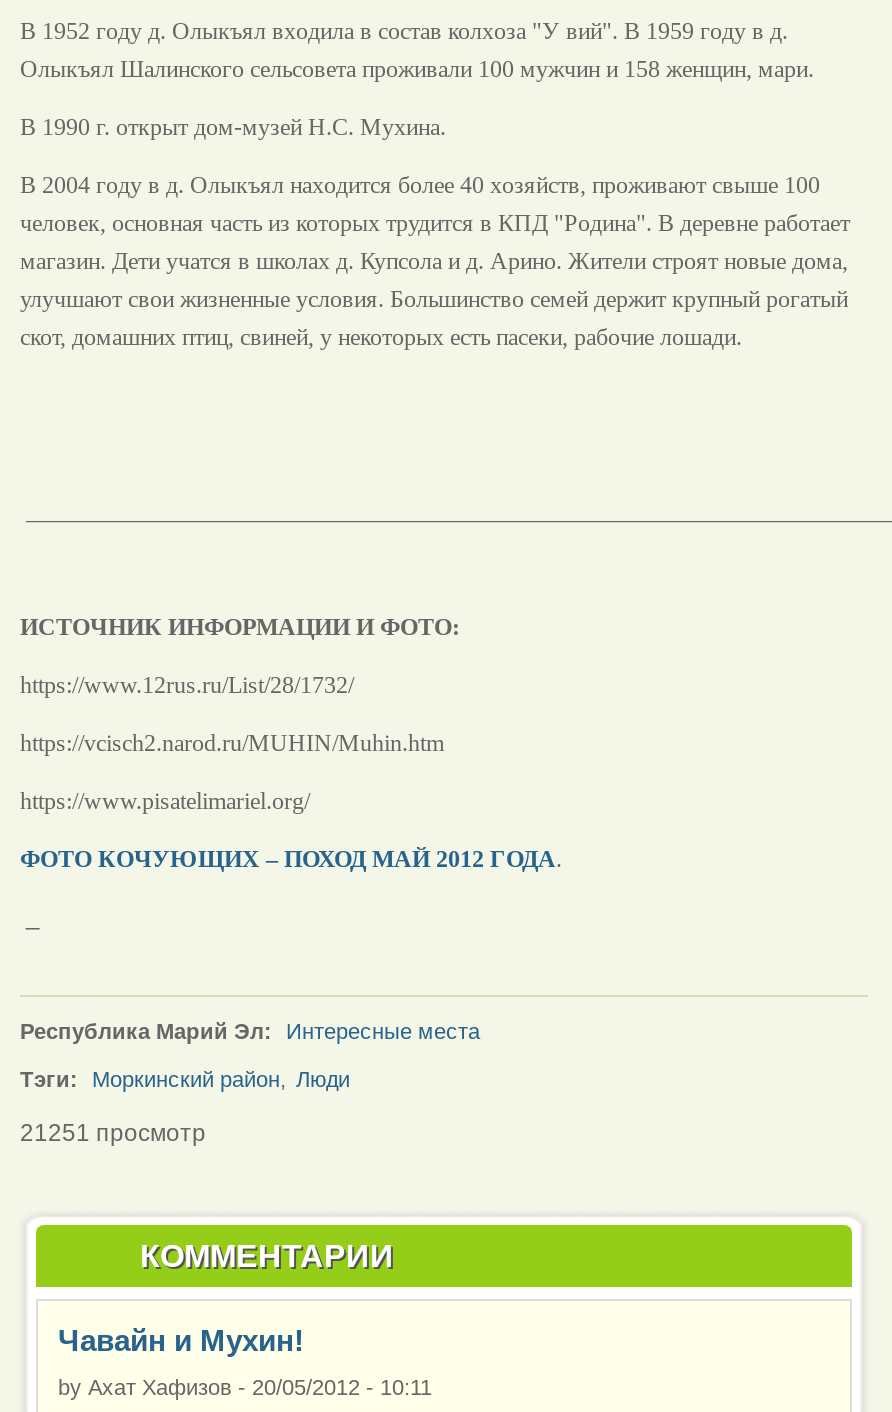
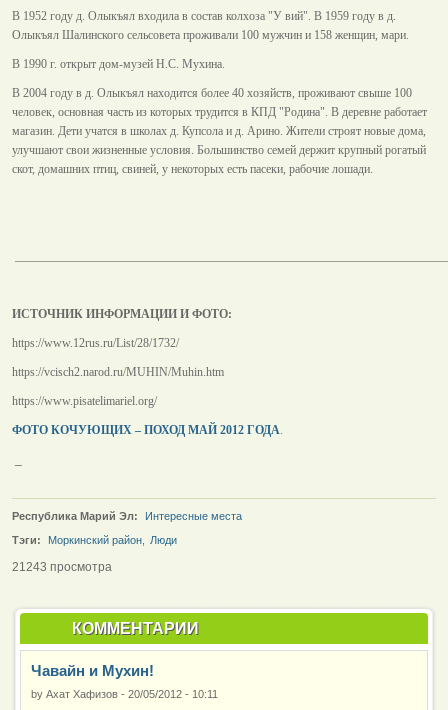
- 21251 просмотр
+ 21243 просмотра
